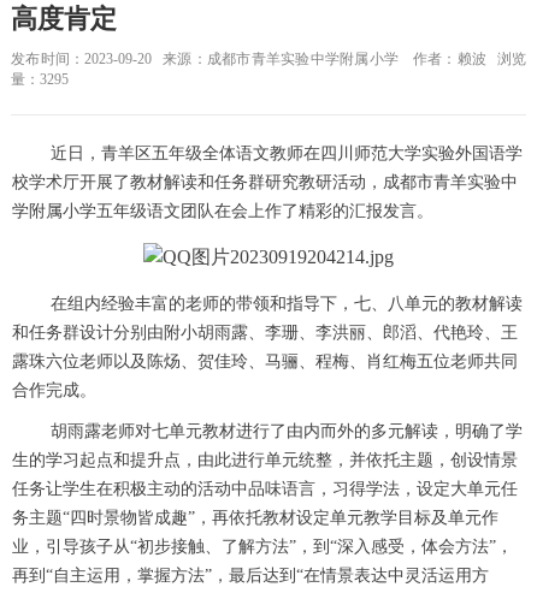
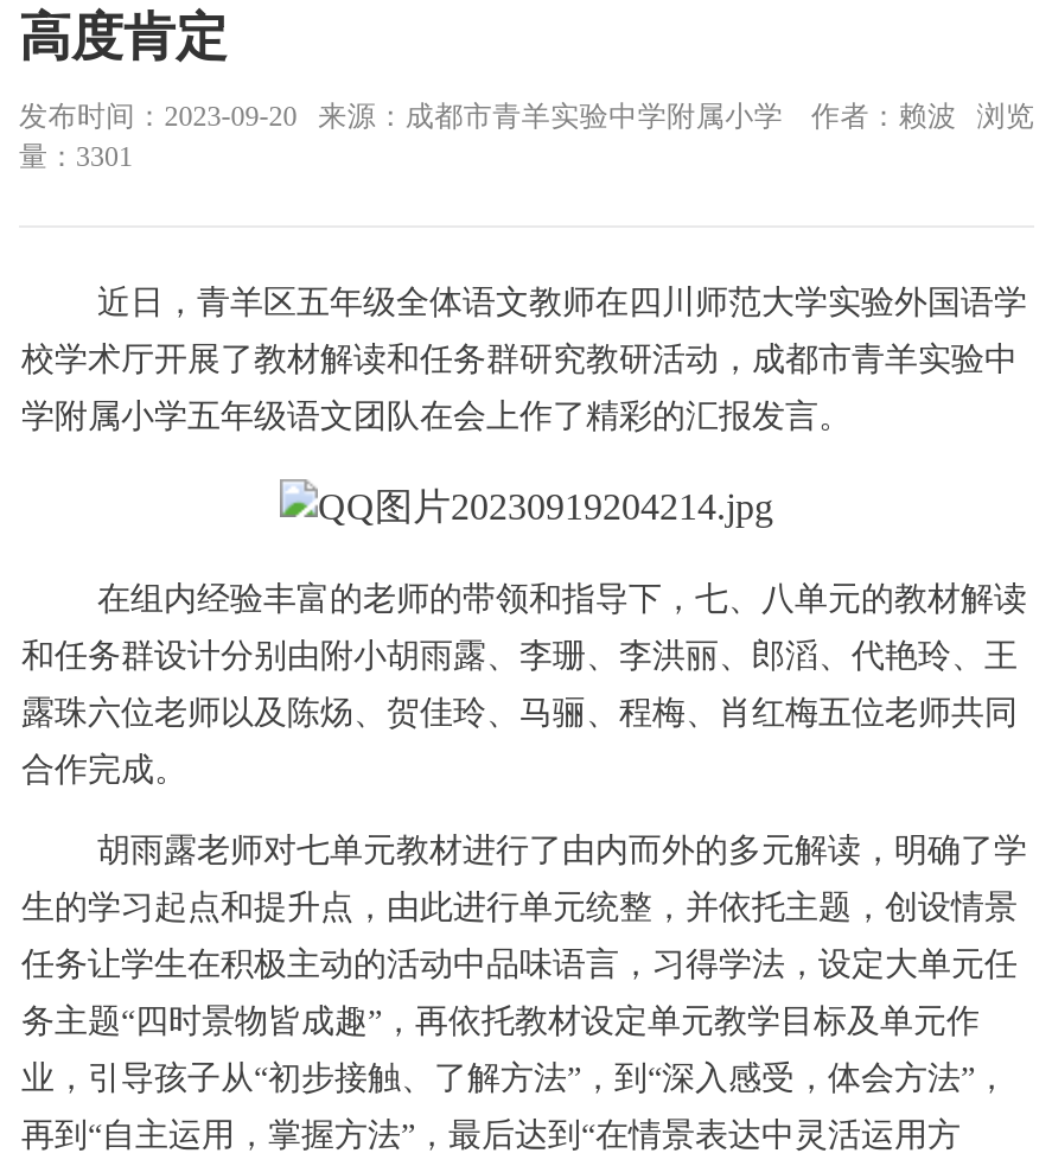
- 量：3295
+ 量：3301
